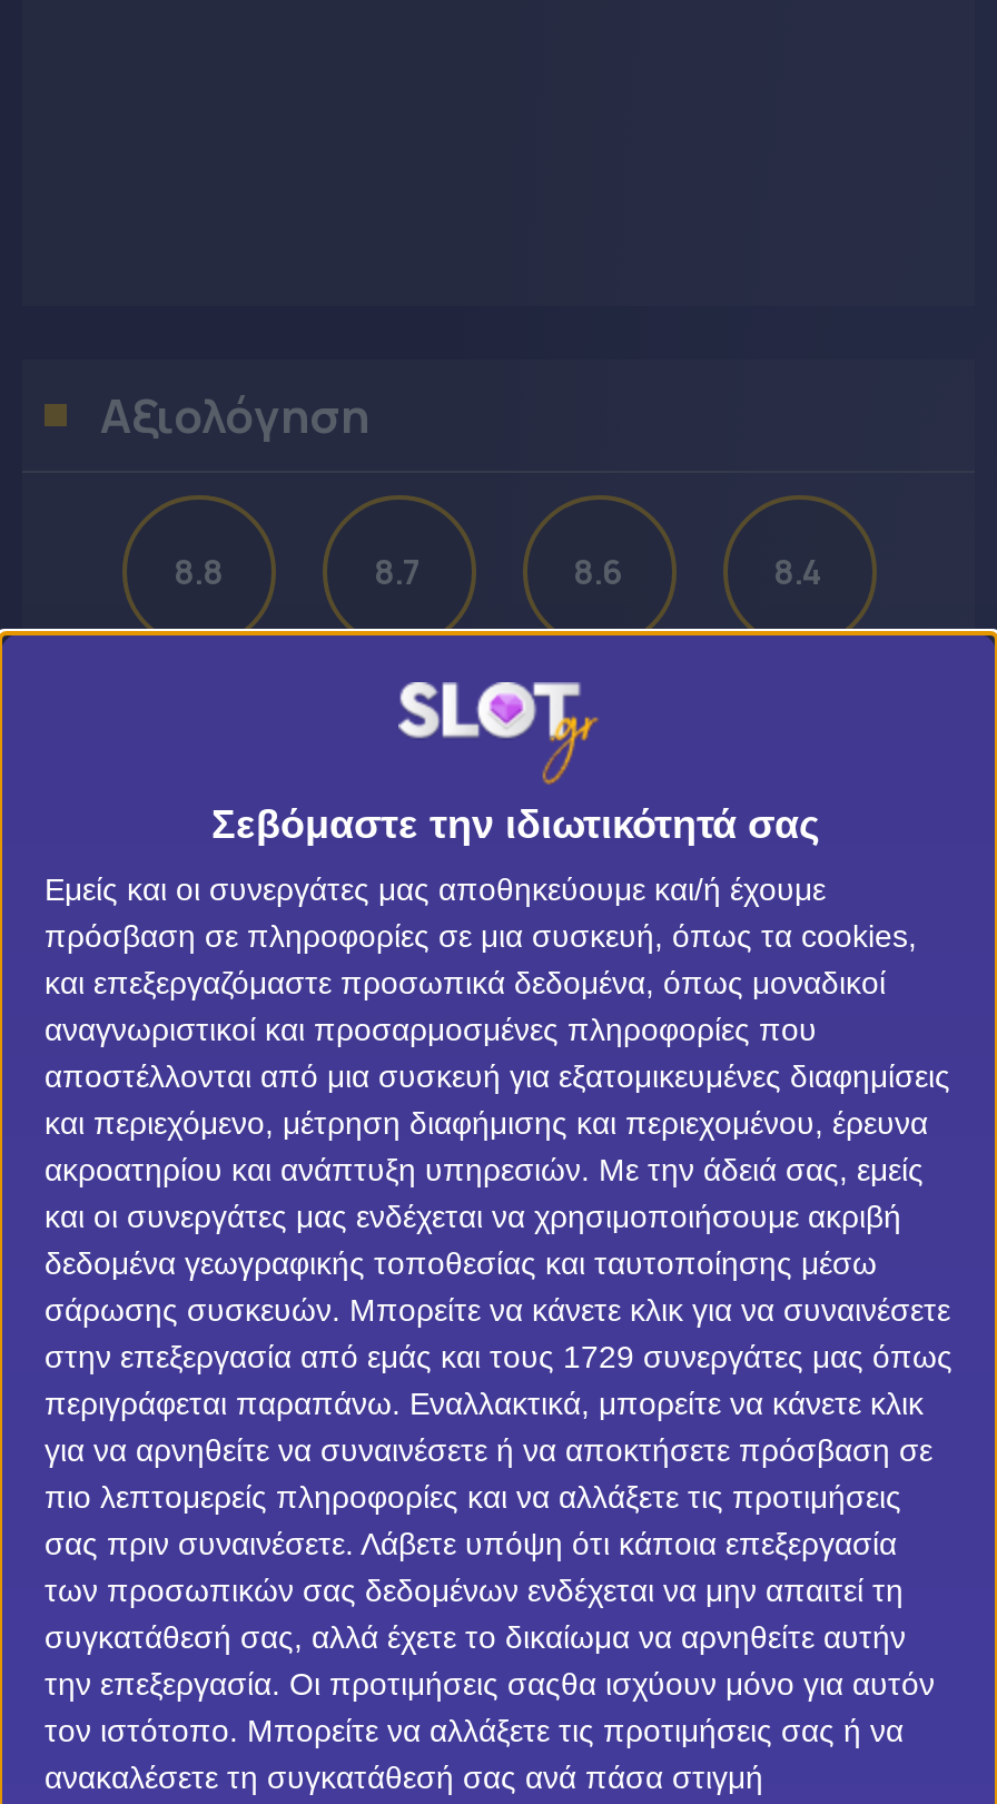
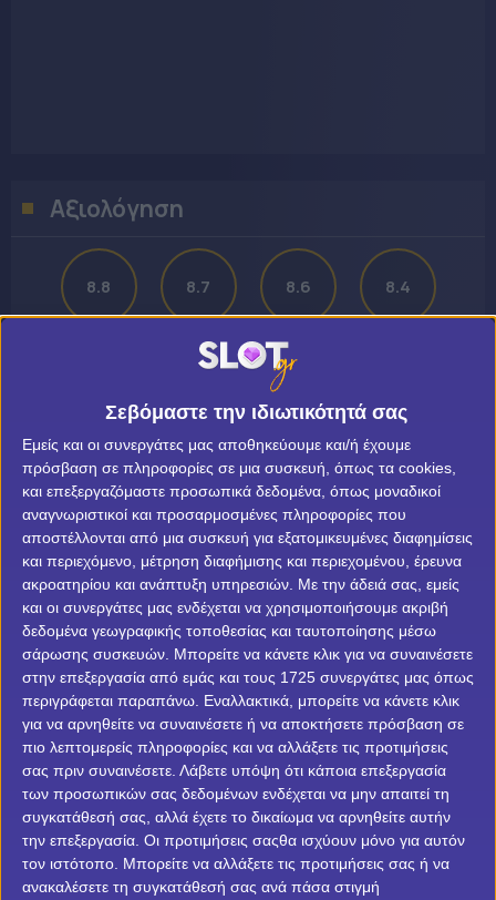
- στην επεξεργασία από εμάς και τους 1729 συνεργάτες μας όπως
+ στην επεξεργασία από εμάς και τους 1725 συνεργάτες μας όπως
